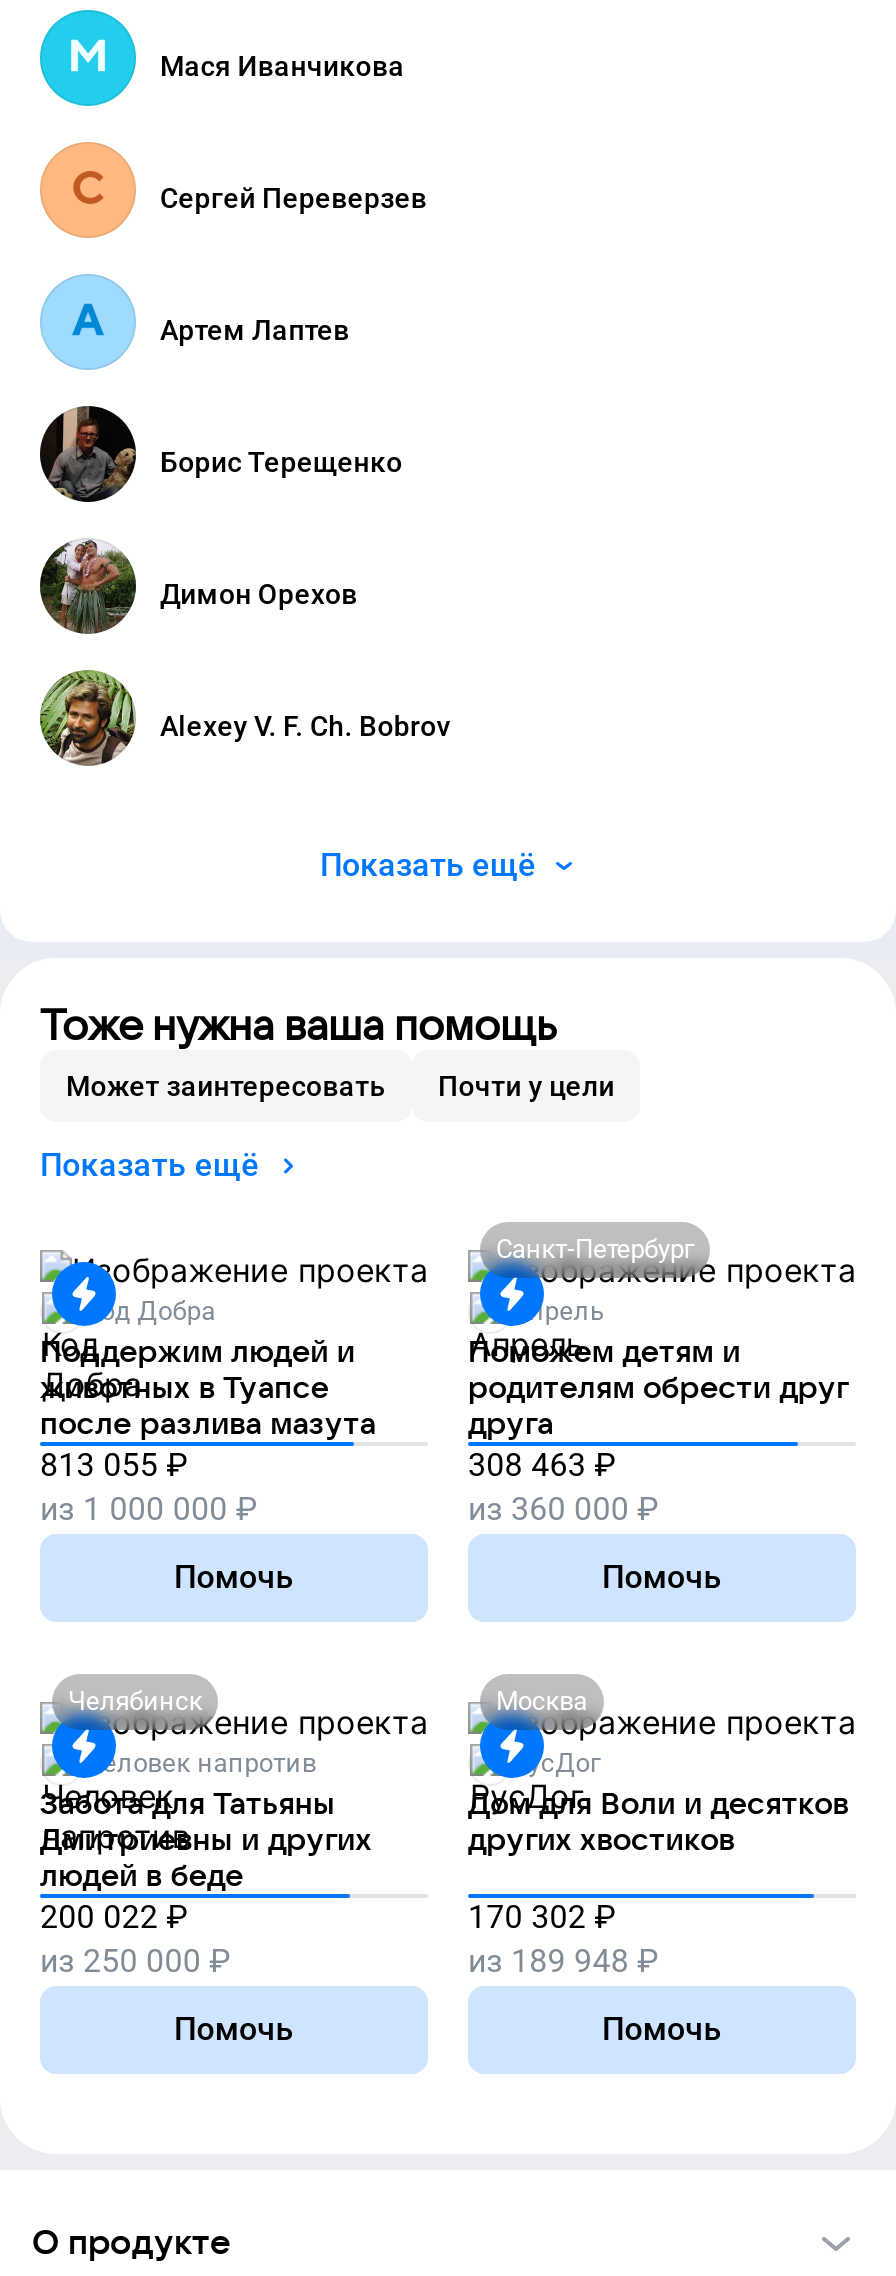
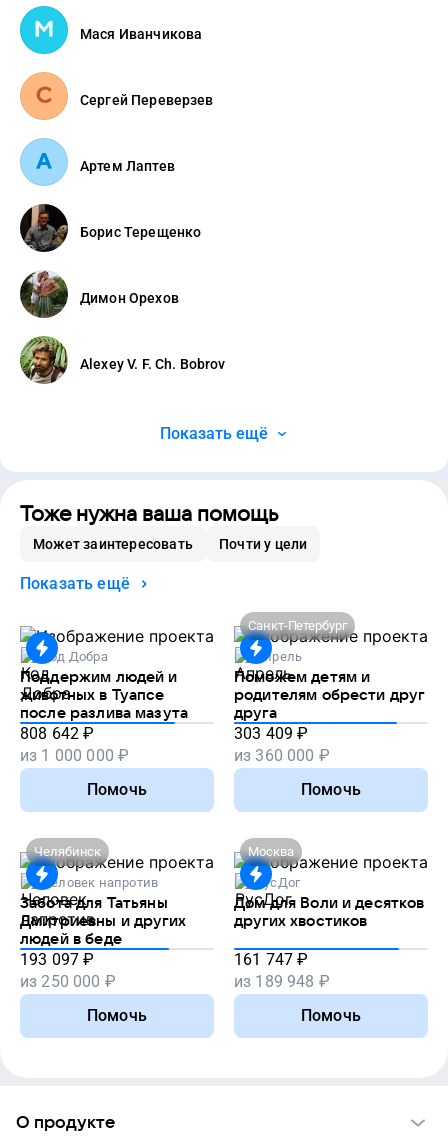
- 813 055 ₽
+ 808 642 ₽

- 308 463 ₽
+ 303 409 ₽

- 200 022 ₽
+ 193 097 ₽

- 170 302 ₽
+ 161 747 ₽
